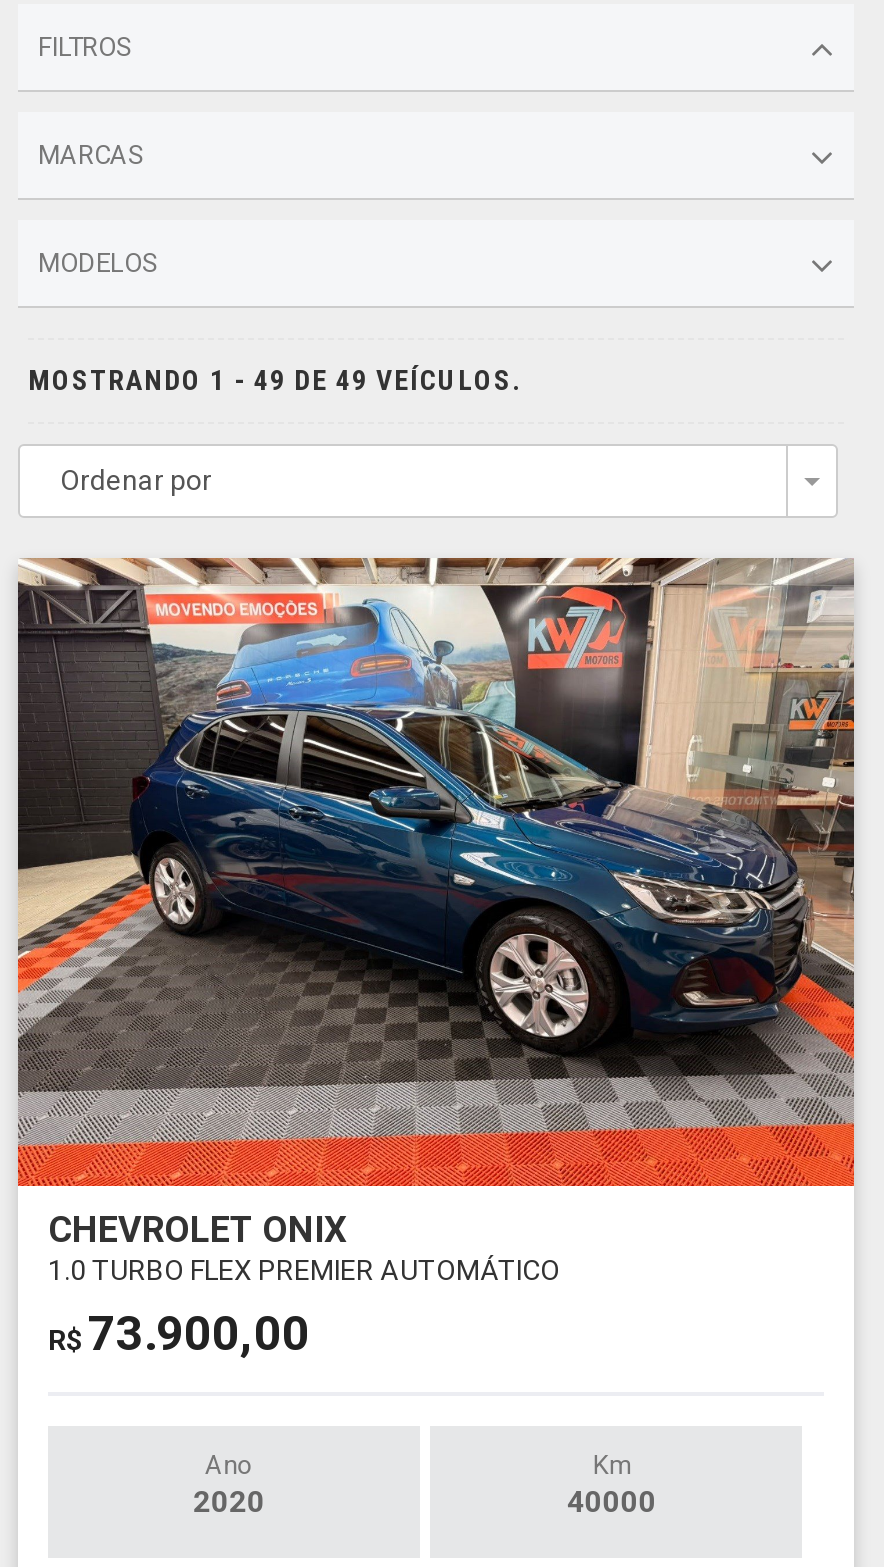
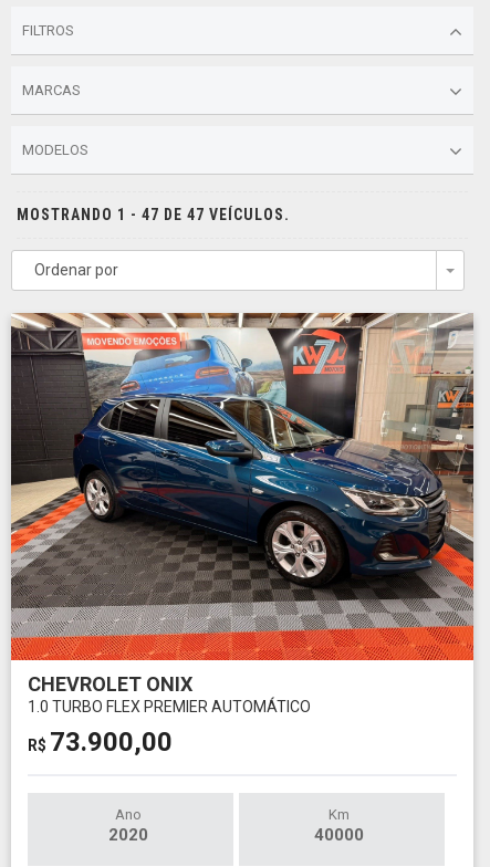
- MOSTRANDO 1 - 49 DE 49 VEÍCULOS.
+ MOSTRANDO 1 - 47 DE 47 VEÍCULOS.
